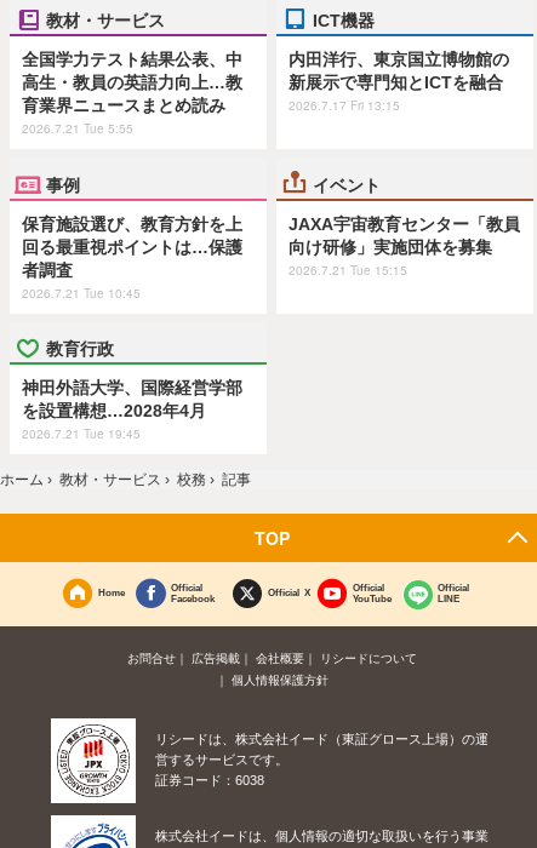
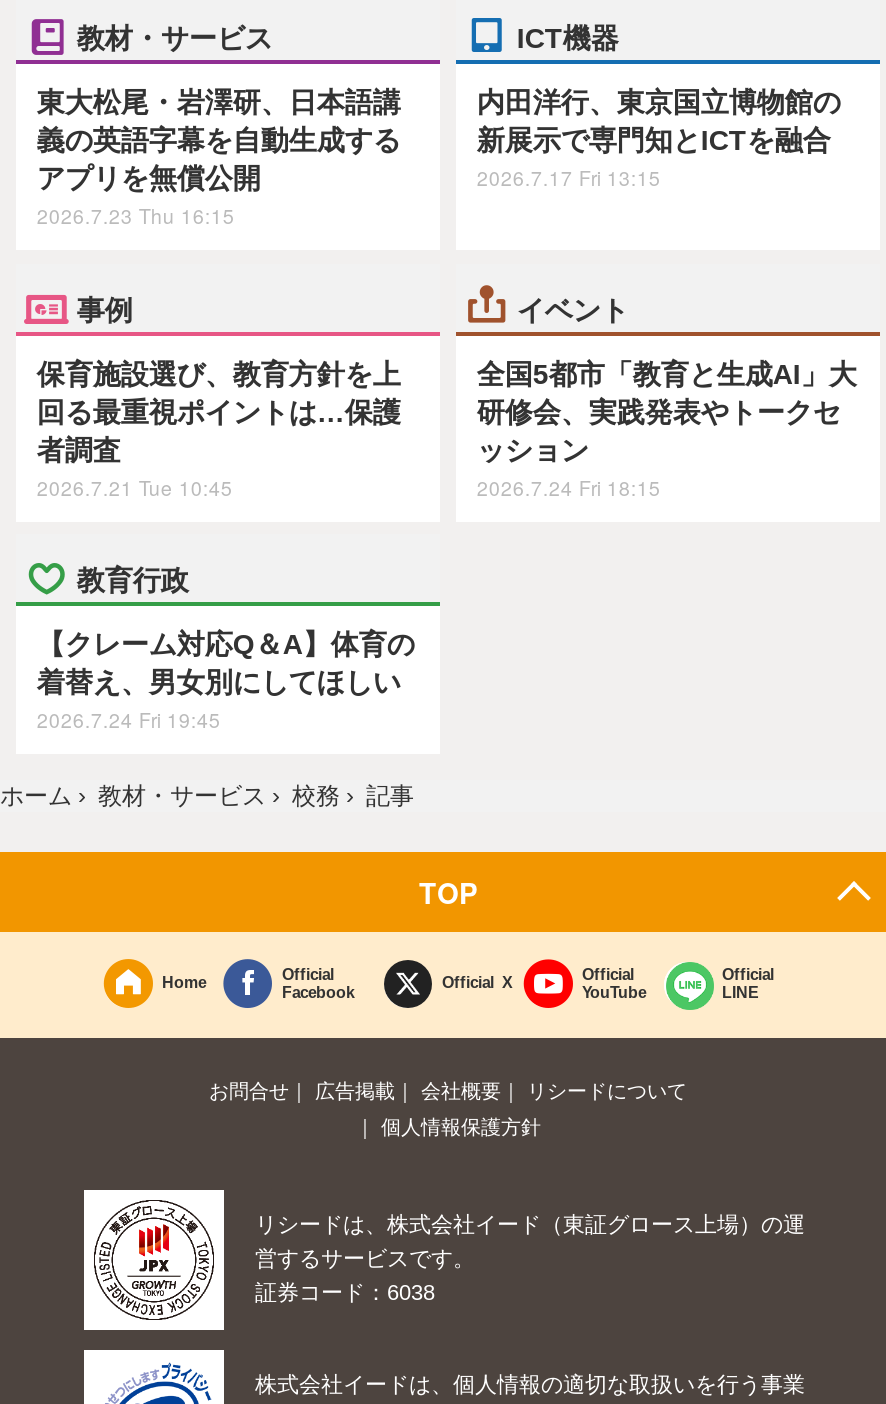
- 全国学力テスト結果公表、中
- 高生・教員の英語力向上…教
- 育業界ニュースまとめ読み
- 2026.7.21 Tue 5:55
+ 東大松尾・岩澤研、日本語講
+ 義の英語字幕を自動生成する
+ アプリを無償公開
+ 2026.7.23 Thu 16:15

- JAXA宇宙教育センター「教員
- 向け研修」実施団体を募集
- 2026.7.21 Tue 15:15
+ 全国5都市「教育と生成AI」大
+ 研修会、実践発表やトークセ
+ ッション
+ 2026.7.24 Fri 18:15

- 神田外語大学、国際経営学部
- を設置構想…2028年4月
- 2026.7.21 Tue 19:45
+ 【クレーム対応Q＆A】体育の
+ 着替え、男女別にしてほしい
+ 2026.7.24 Fri 19:45
